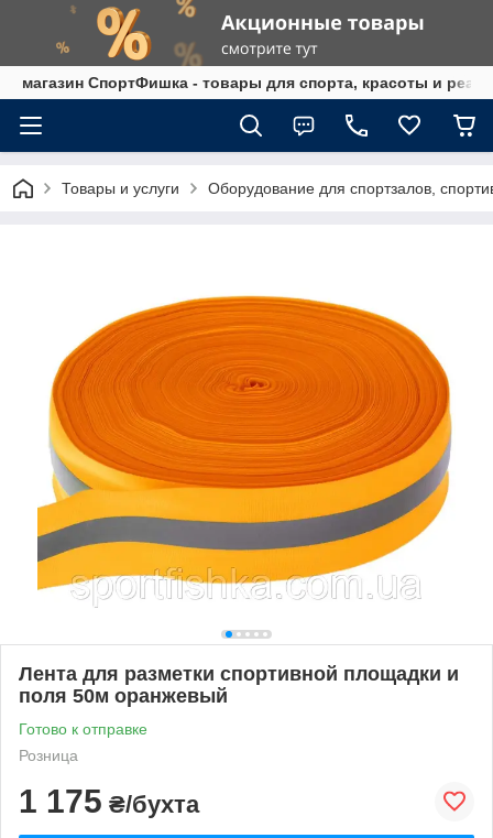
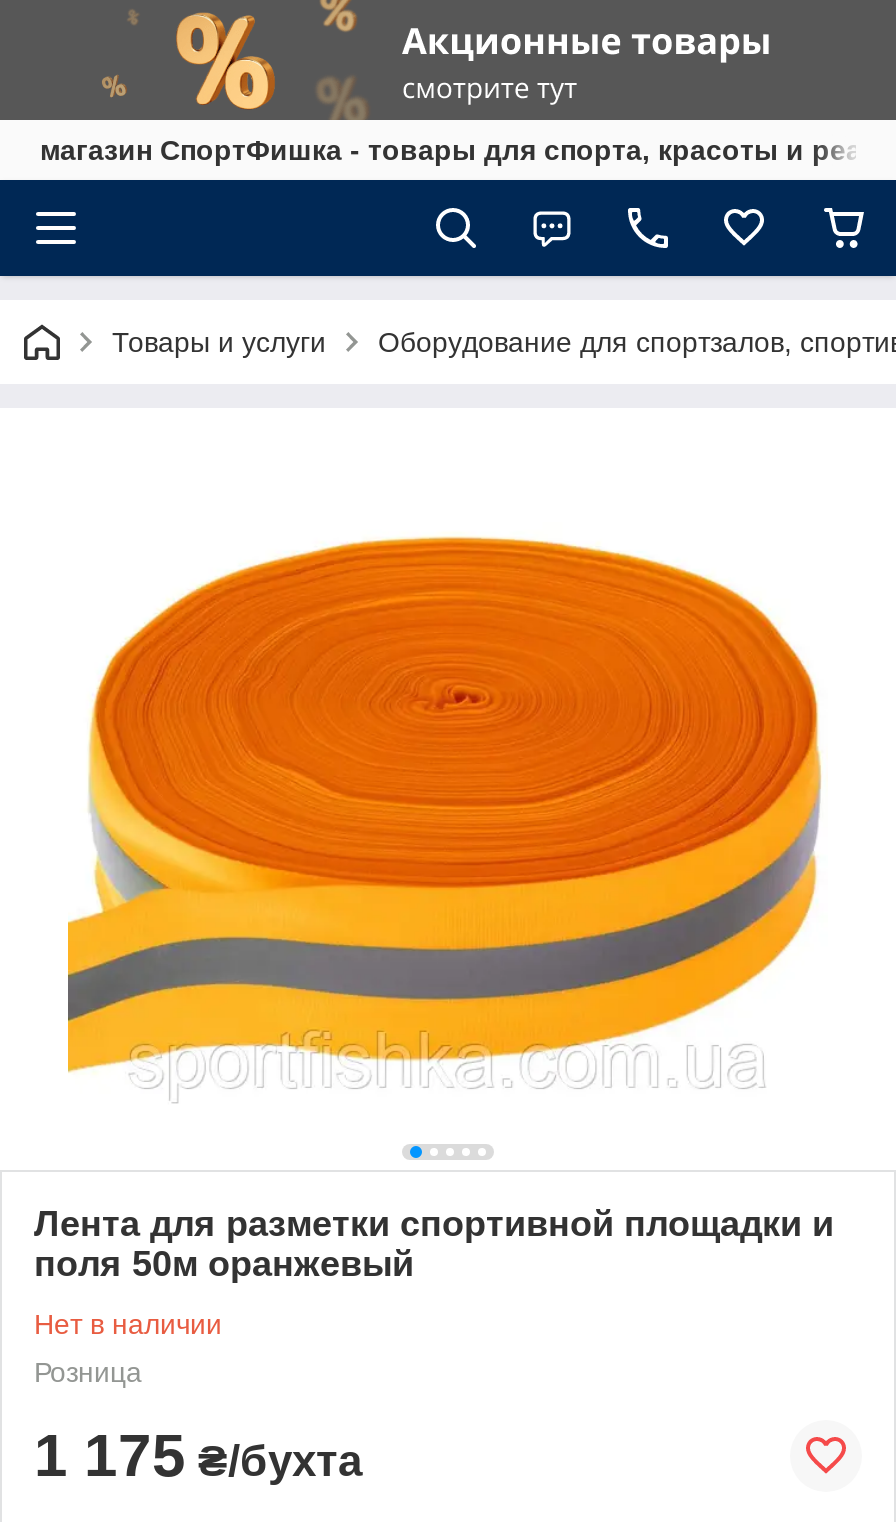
- Готово к отправке
+ Нет в наличии
